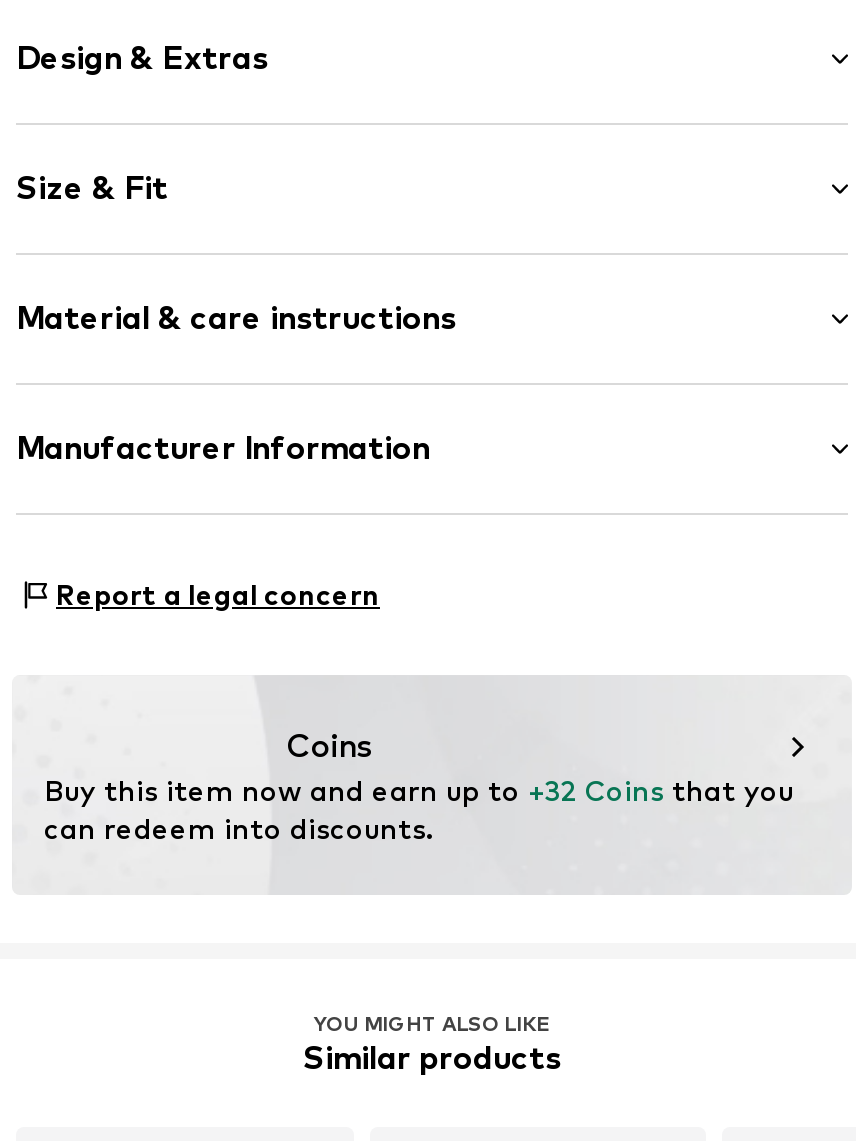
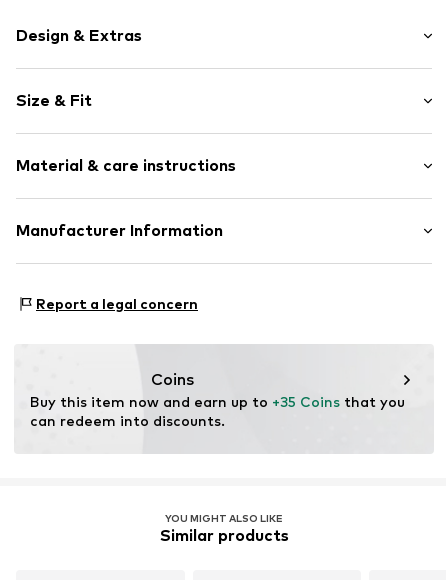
- Buy this item now and earn up to +32 Coins that you
+ Buy this item now and earn up to +35 Coins that you
